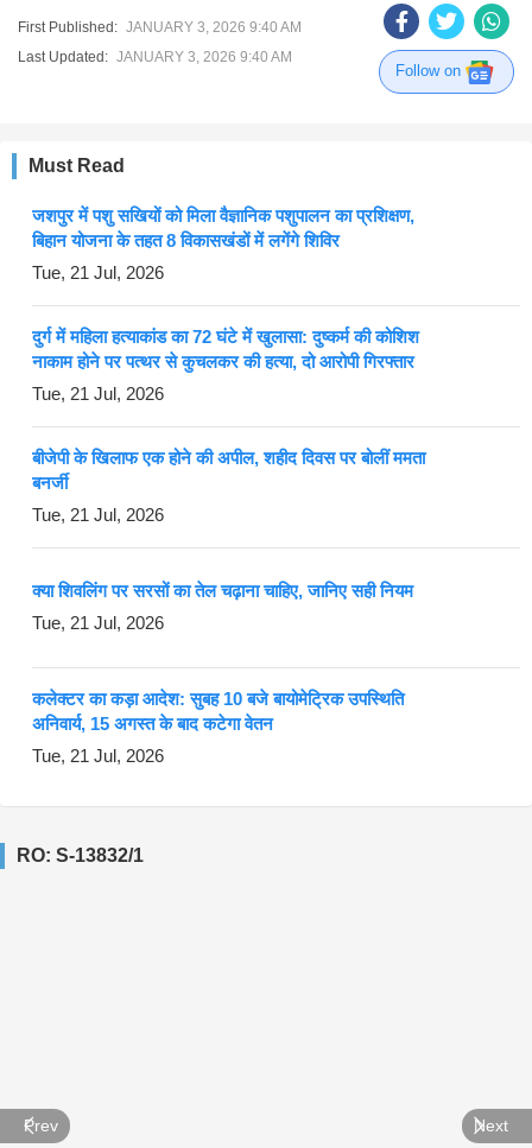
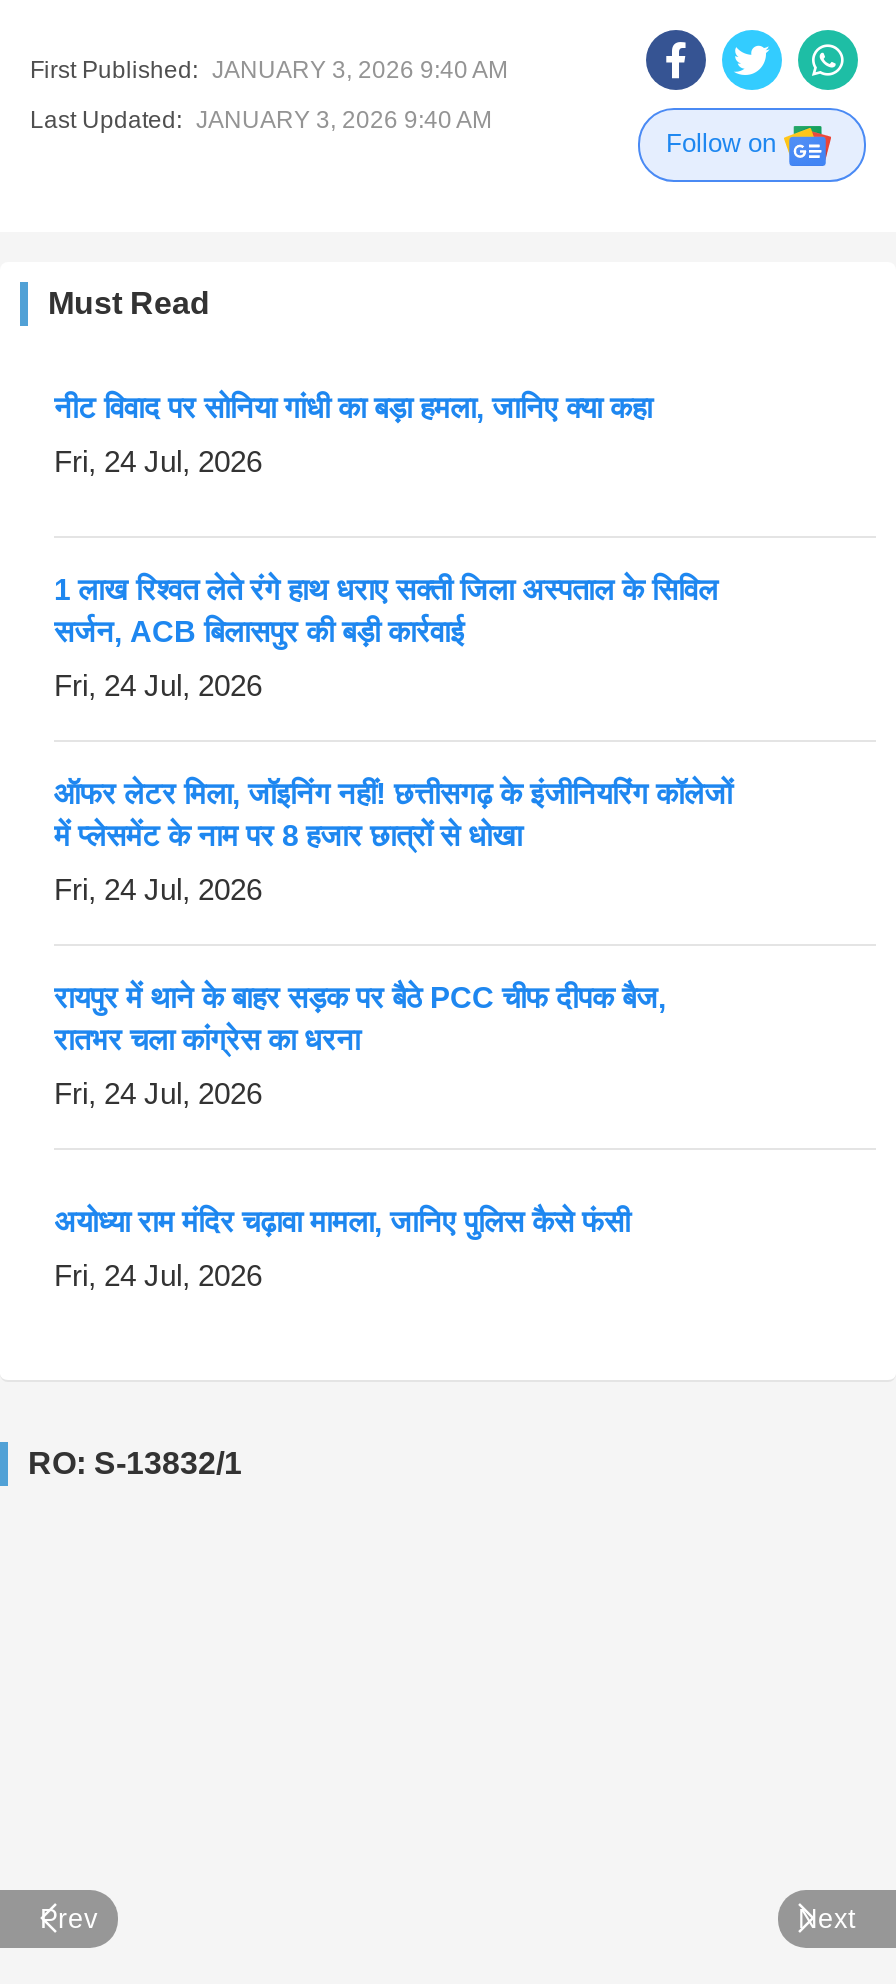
- जशपुर में पशु सखियों को मिला वैज्ञानिक पशुपालन का प्रशिक्षण,
- बिहान योजना के तहत 8 विकासखंडों में लगेंगे शिविर
+ नीट विवाद पर सोनिया गांधी का बड़ा हमला, जानिए क्या कहा

- Tue, 21 Jul, 2026
+ Fri, 24 Jul, 2026

- दुर्ग में महिला हत्याकांड का 72 घंटे में खुलासा: दुष्कर्म की कोशिश
- नाकाम होने पर पत्थर से कुचलकर की हत्या, दो आरोपी गिरफ्तार
+ 1 लाख रिश्वत लेते रंगे हाथ धराए सक्ती जिला अस्पताल के सिविल
+ सर्जन, ACB बिलासपुर की बड़ी कार्रवाई

- Tue, 21 Jul, 2026
+ Fri, 24 Jul, 2026

- बीजेपी के खिलाफ एक होने की अपील, शहीद दिवस पर बोलीं ममता
- बनर्जी
+ ऑफर लेटर मिला, जॉइनिंग नहीं! छत्तीसगढ़ के इंजीनियरिंग कॉलेजों
+ में प्लेसमेंट के नाम पर 8 हजार छात्रों से धोखा

- Tue, 21 Jul, 2026
+ Fri, 24 Jul, 2026

- क्या शिवलिंग पर सरसों का तेल चढ़ाना चाहिए, जानिए सही नियम
+ रायपुर में थाने के बाहर सड़क पर बैठे PCC चीफ दीपक बैज,
+ रातभर चला कांग्रेस का धरना

- Tue, 21 Jul, 2026
+ Fri, 24 Jul, 2026

- कलेक्टर का कड़ा आदेश: सुबह 10 बजे बायोमेट्रिक उपस्थिति
- अनिवार्य, 15 अगस्त के बाद कटेगा वेतन
+ अयोध्या राम मंदिर चढ़ावा मामला, जानिए पुलिस कैसे फंसी

- Tue, 21 Jul, 2026
+ Fri, 24 Jul, 2026
